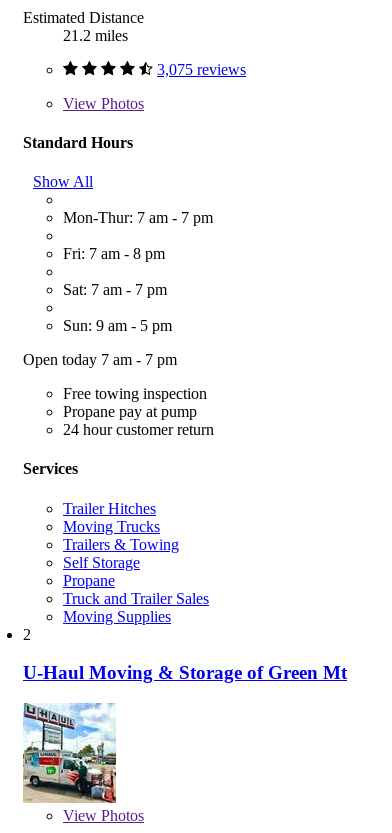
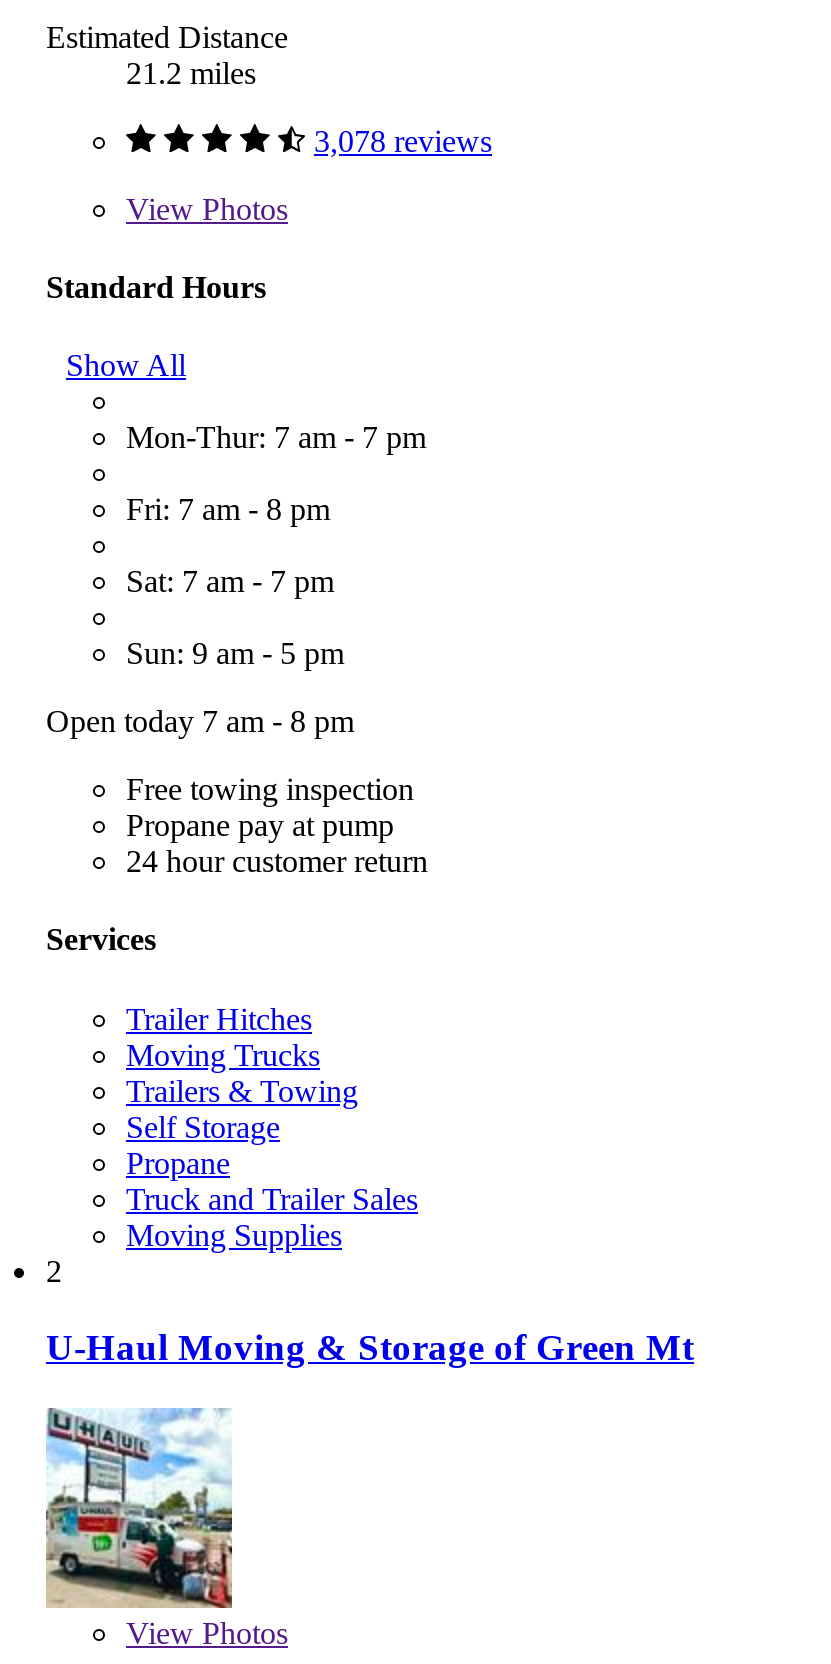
- 3,075 reviews
+ 3,078 reviews

- Open today 7 am - 7 pm
+ Open today 7 am - 8 pm
